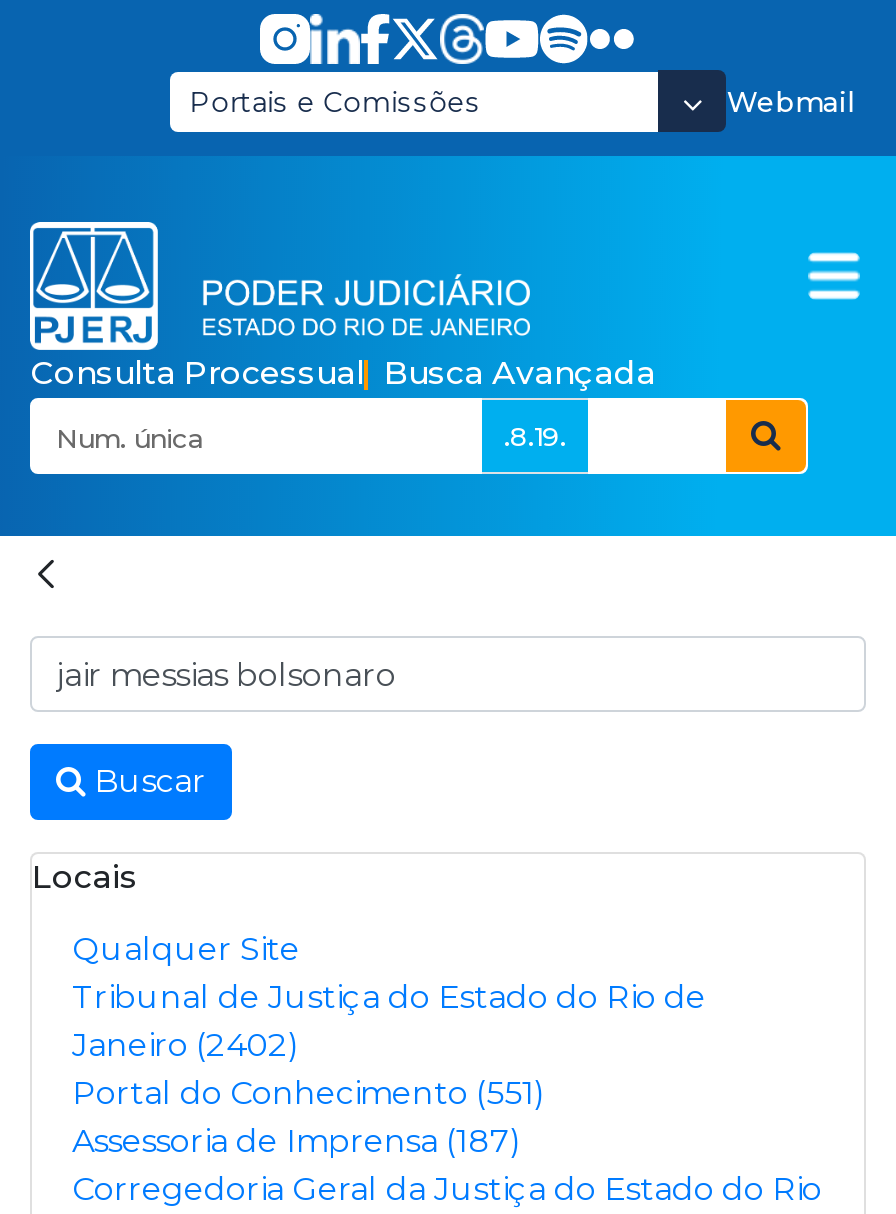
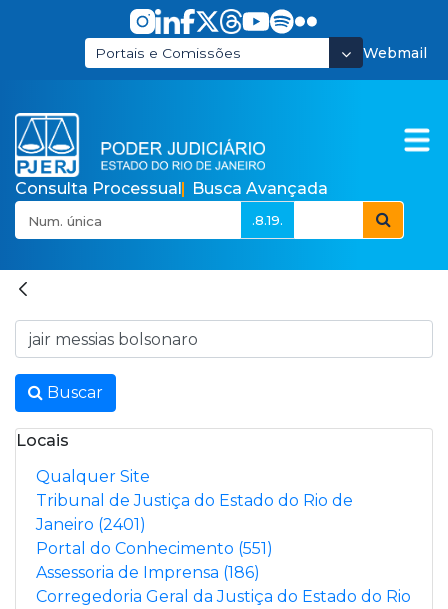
- Janeiro (2402)
+ Janeiro (2401)

- Assessoria de Imprensa (187)
+ Assessoria de Imprensa (186)
